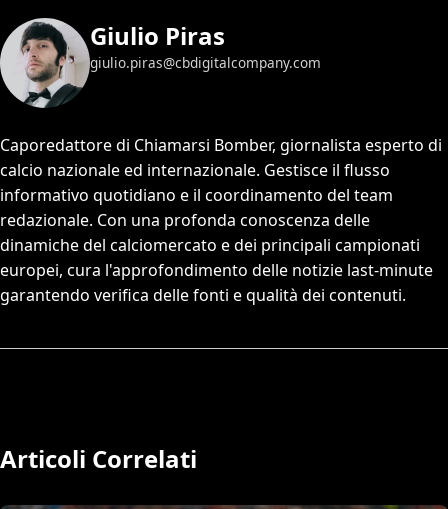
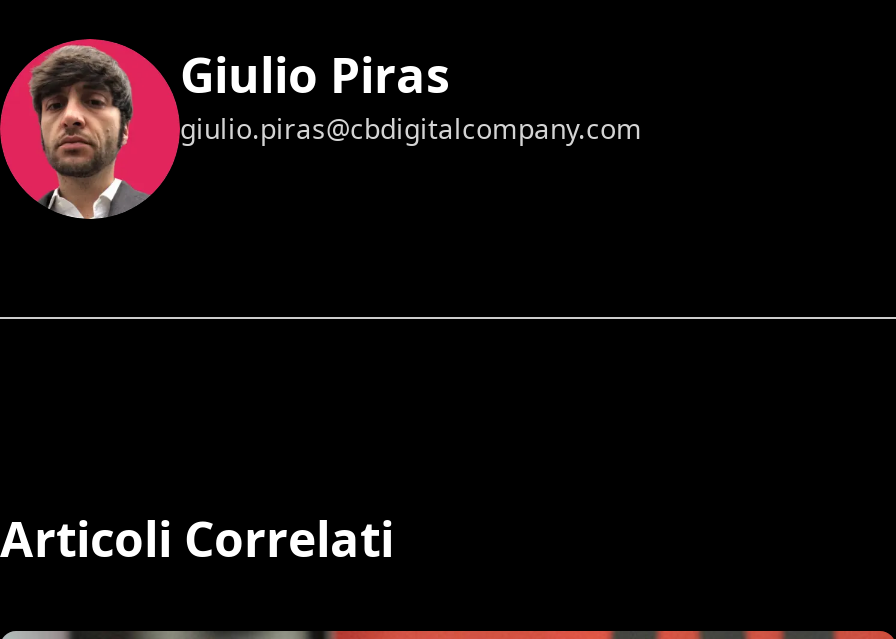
- [image]
+ [image]

- Caporedattore di Chiamarsi Bomber, giornalista esperto di
- calcio nazionale ed internazionale. Gestisce il flusso
- informativo quotidiano e il coordinamento del team
- redazionale. Con una profonda conoscenza delle
- dinamiche del calciomercato e dei principali campionati
- europei, cura l'approfondimento delle notizie last-minute
- garantendo verifica delle fonti e qualità dei contenuti.
